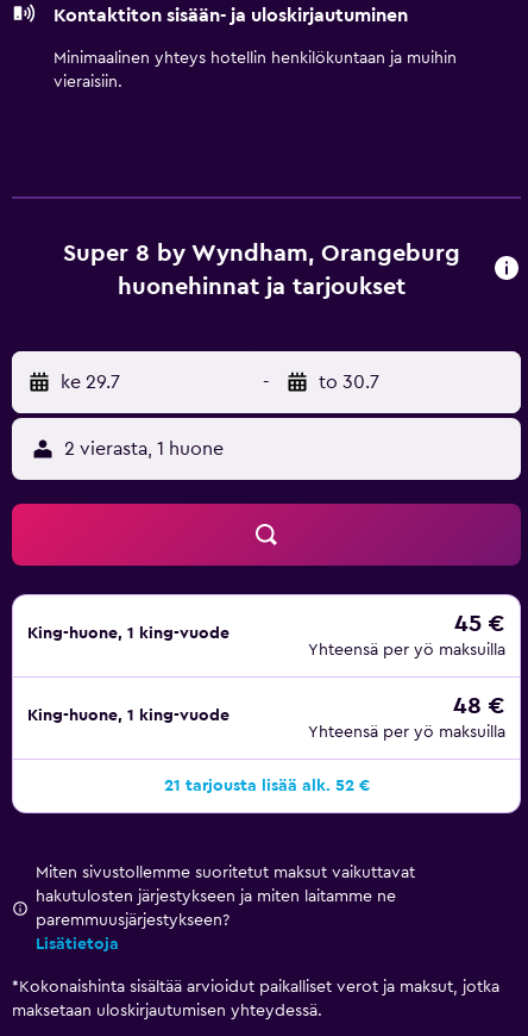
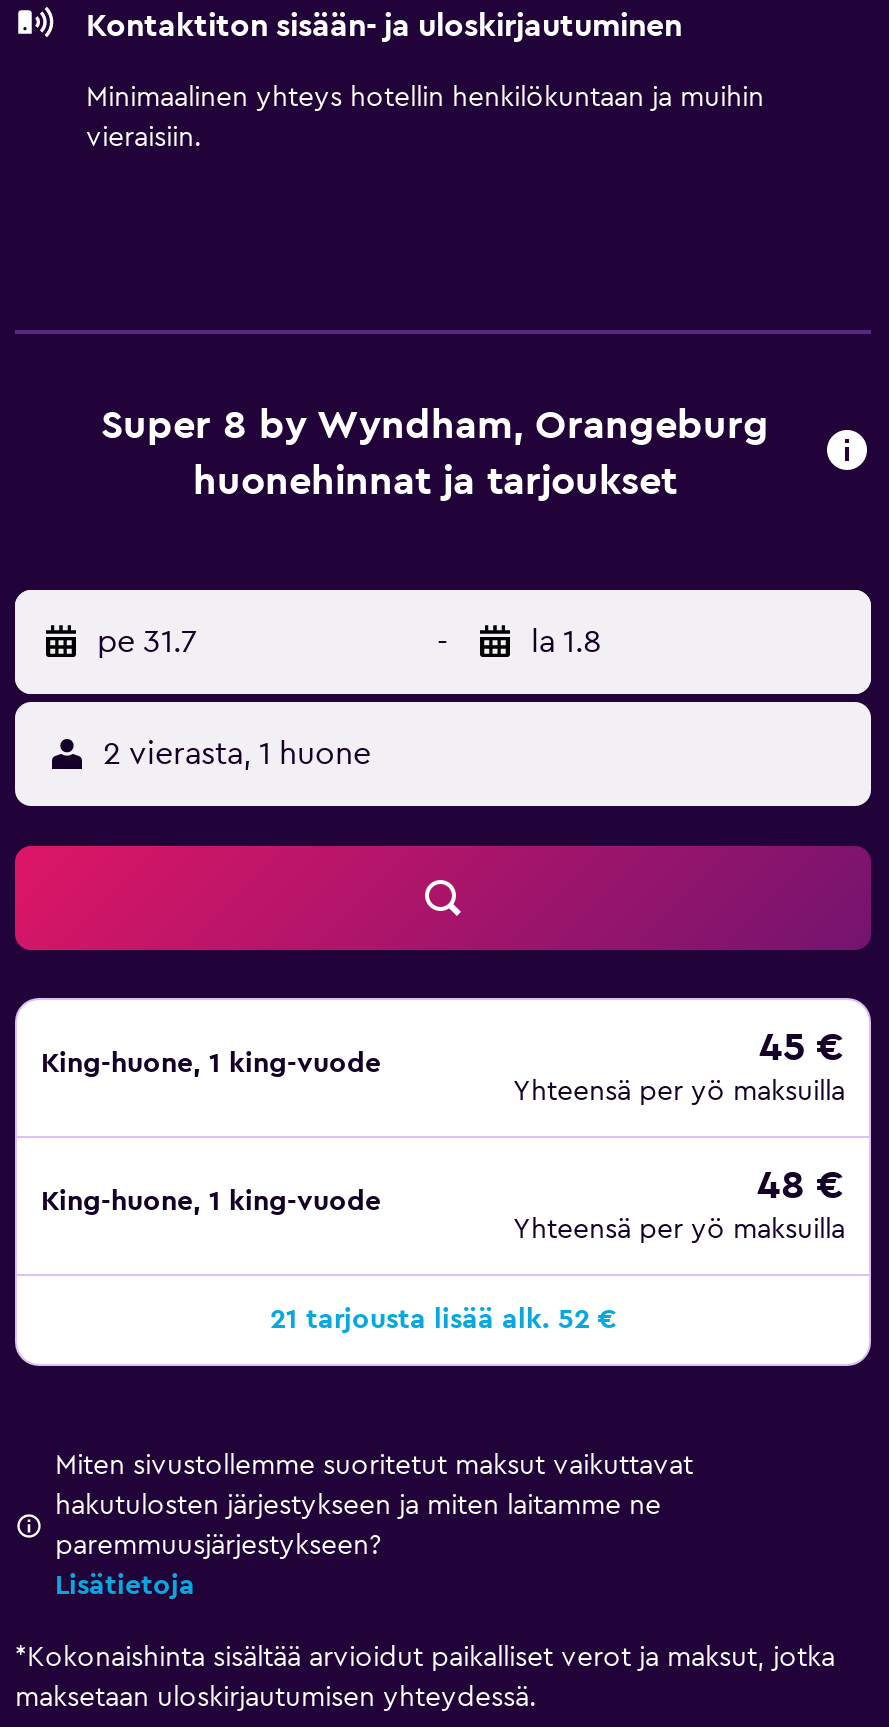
- ke 29.7
+ pe 31.7

- to 30.7
+ la 1.8
